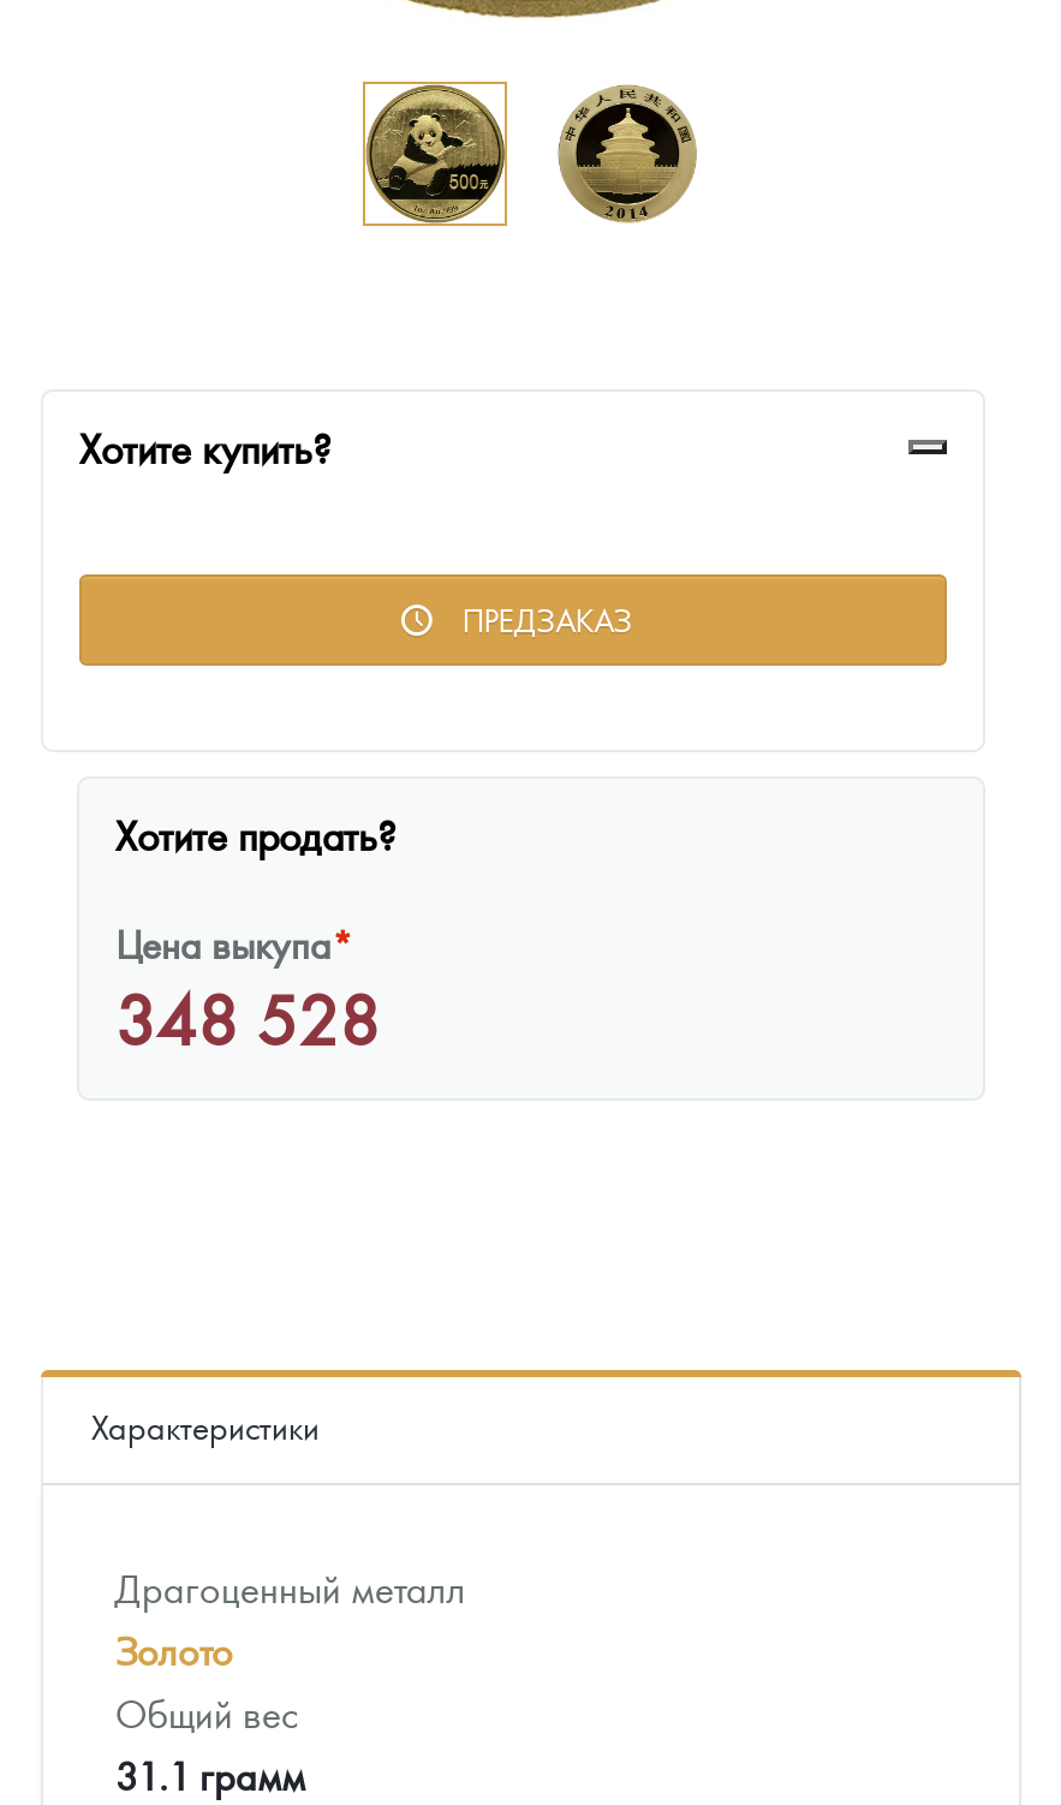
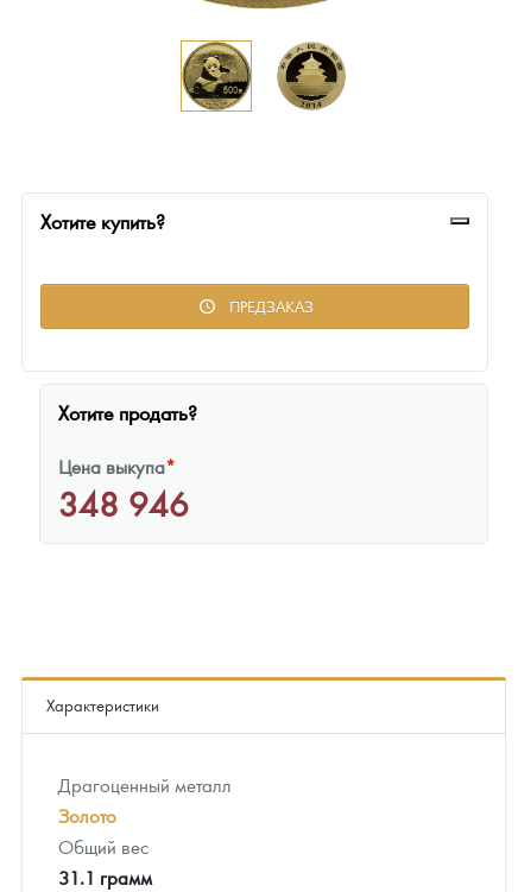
- 348 528
+ 348 946
